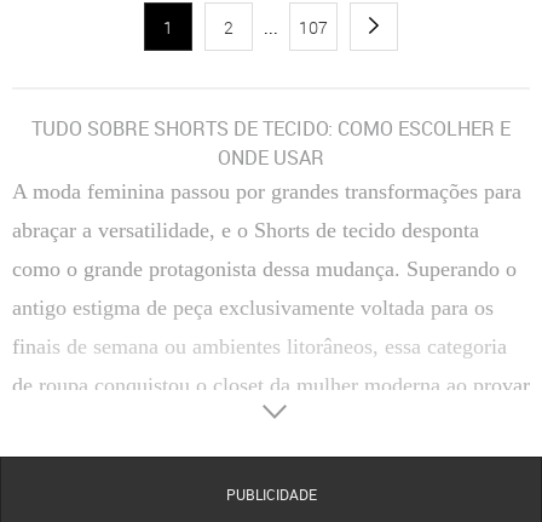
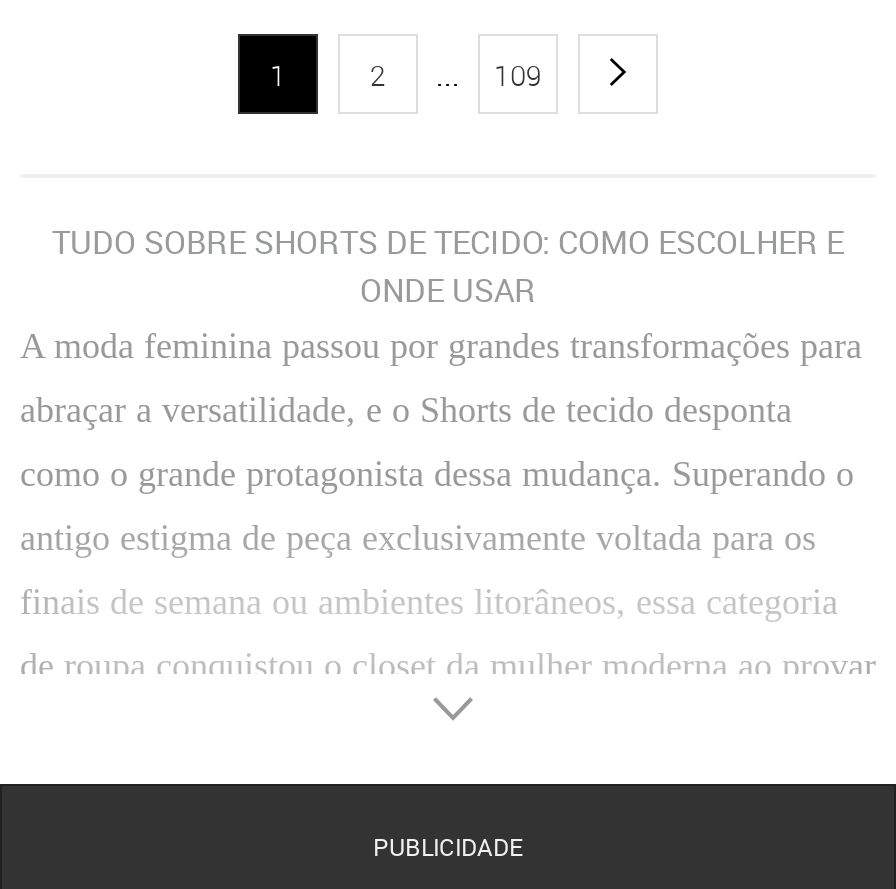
- 107
+ 109
